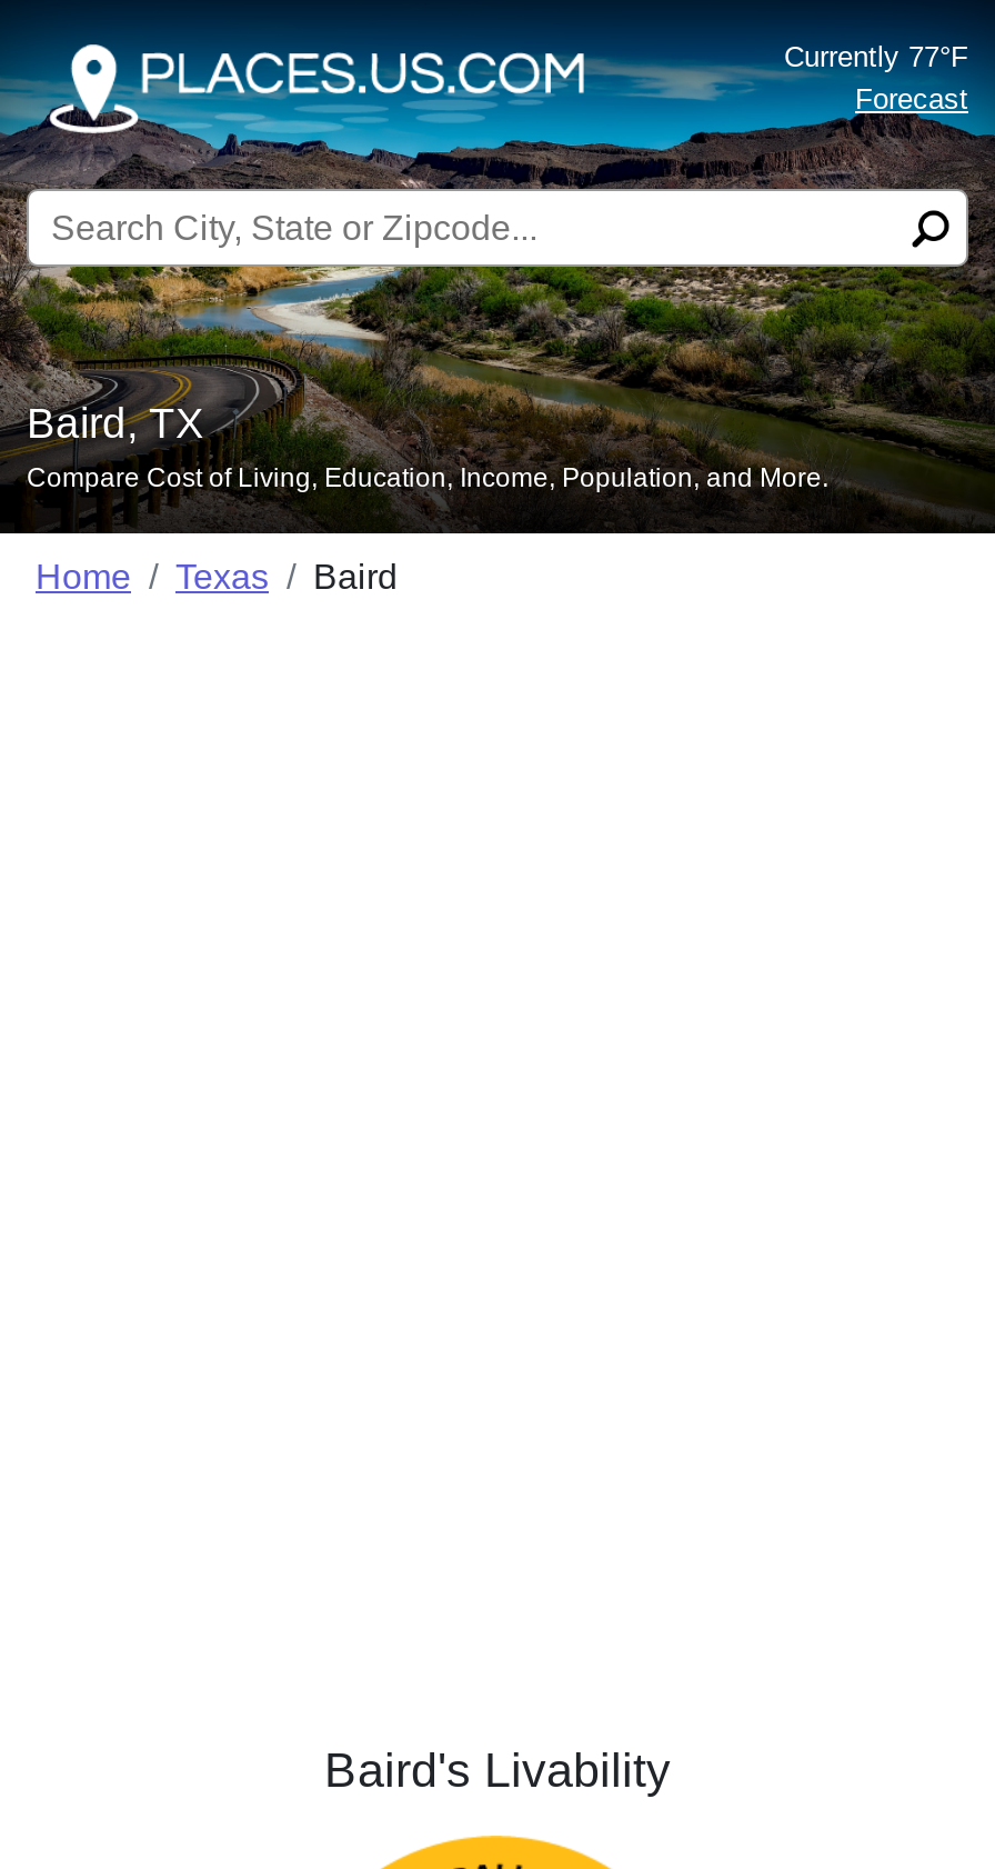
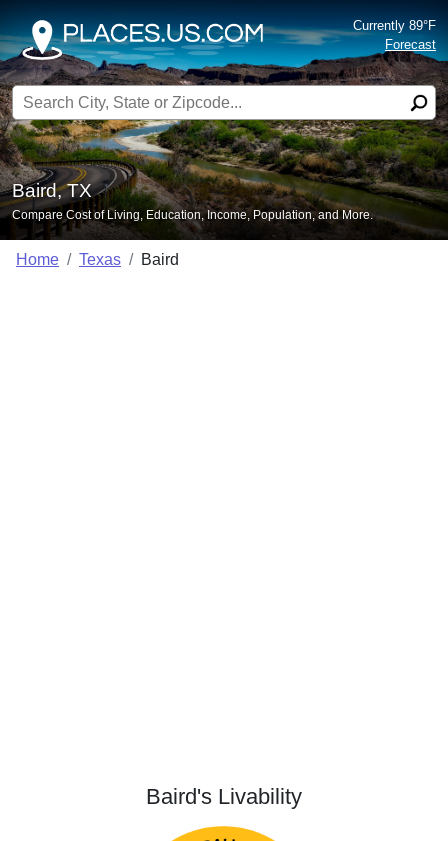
- Currently 77°F
+ Currently 89°F
